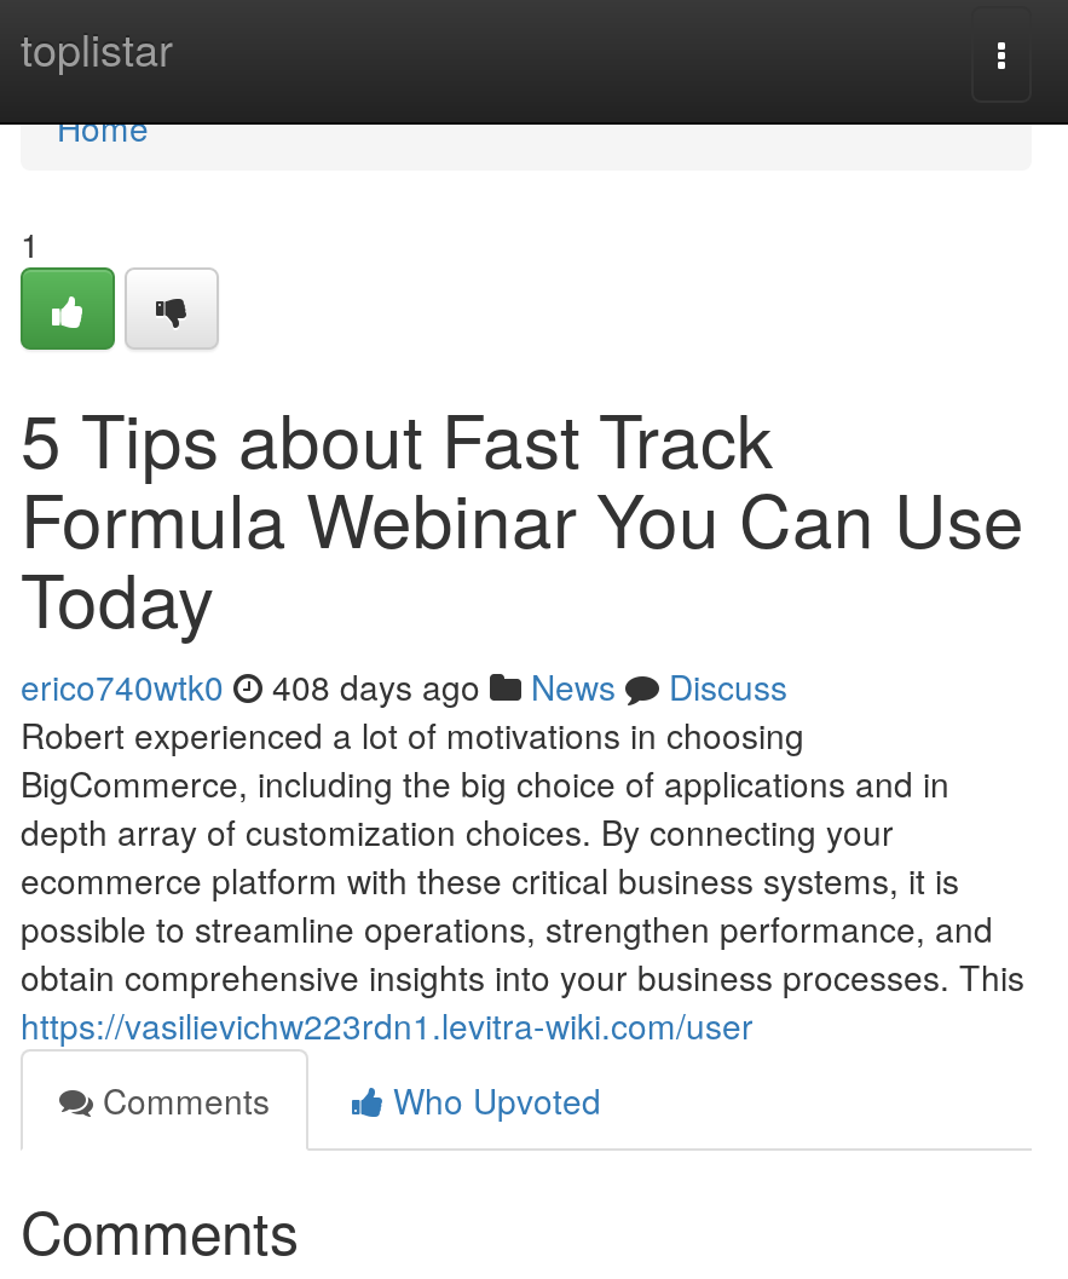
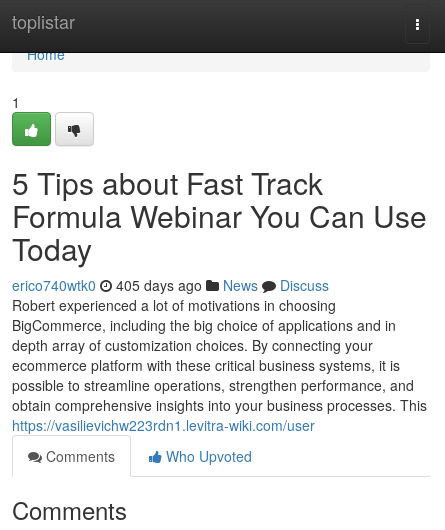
- erico740wtk0 408 days ago News Discuss
+ erico740wtk0 405 days ago News Discuss
